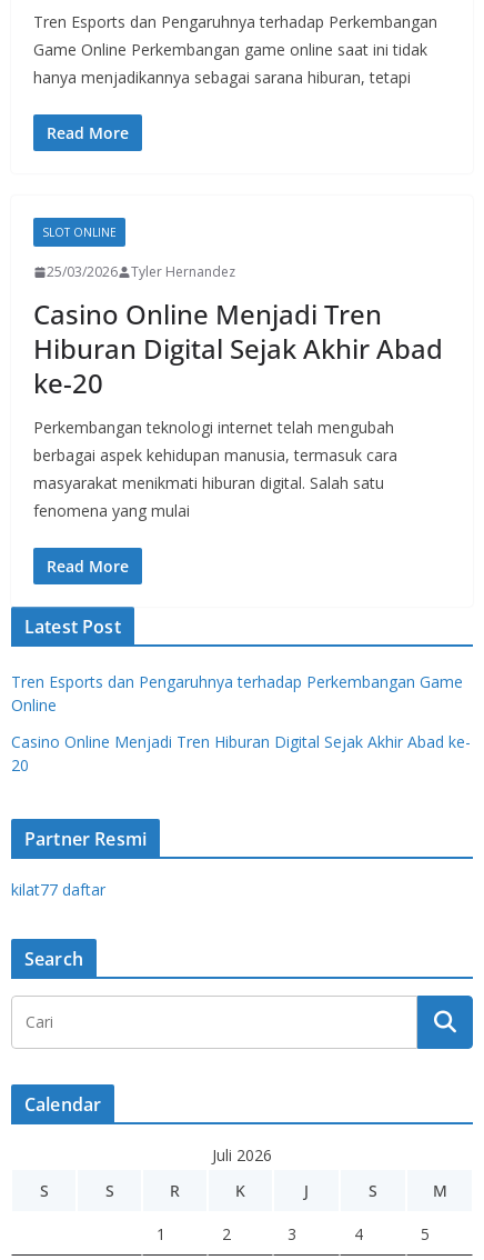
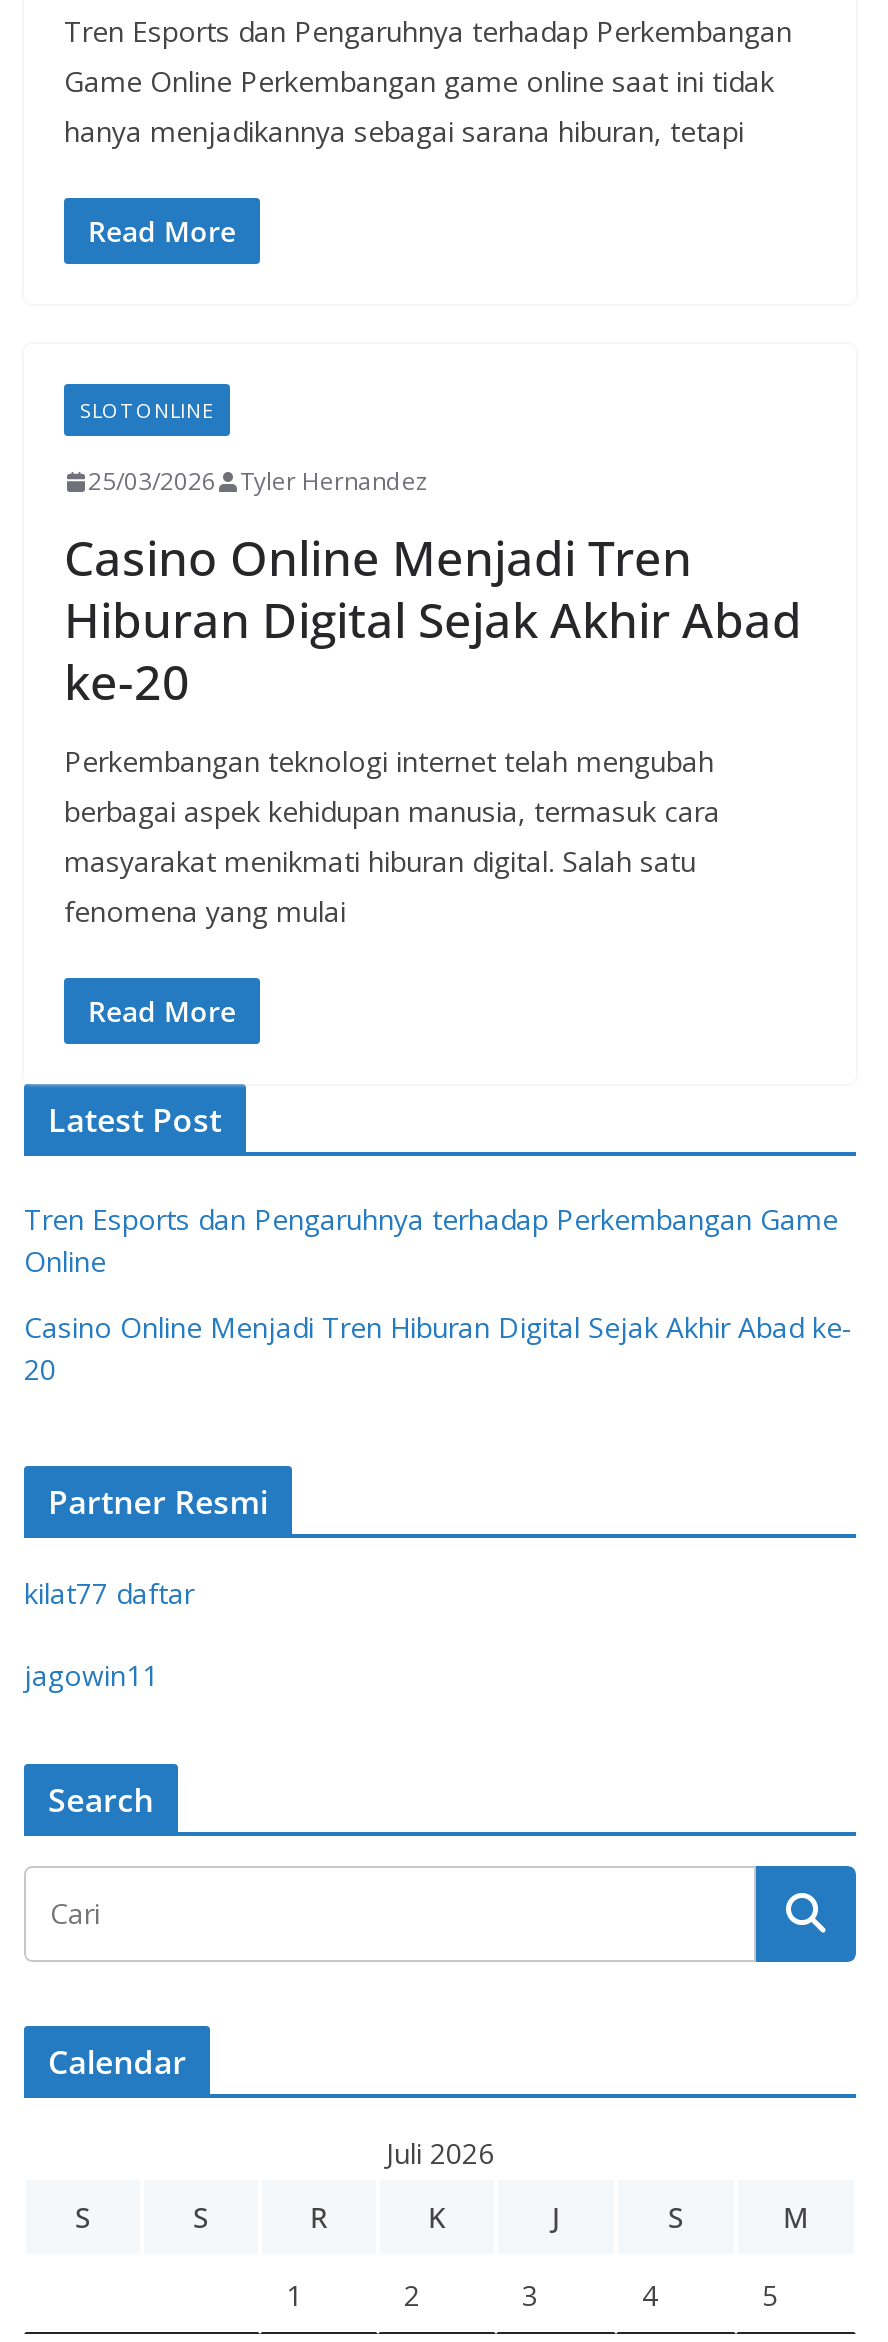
+ jagowin11
